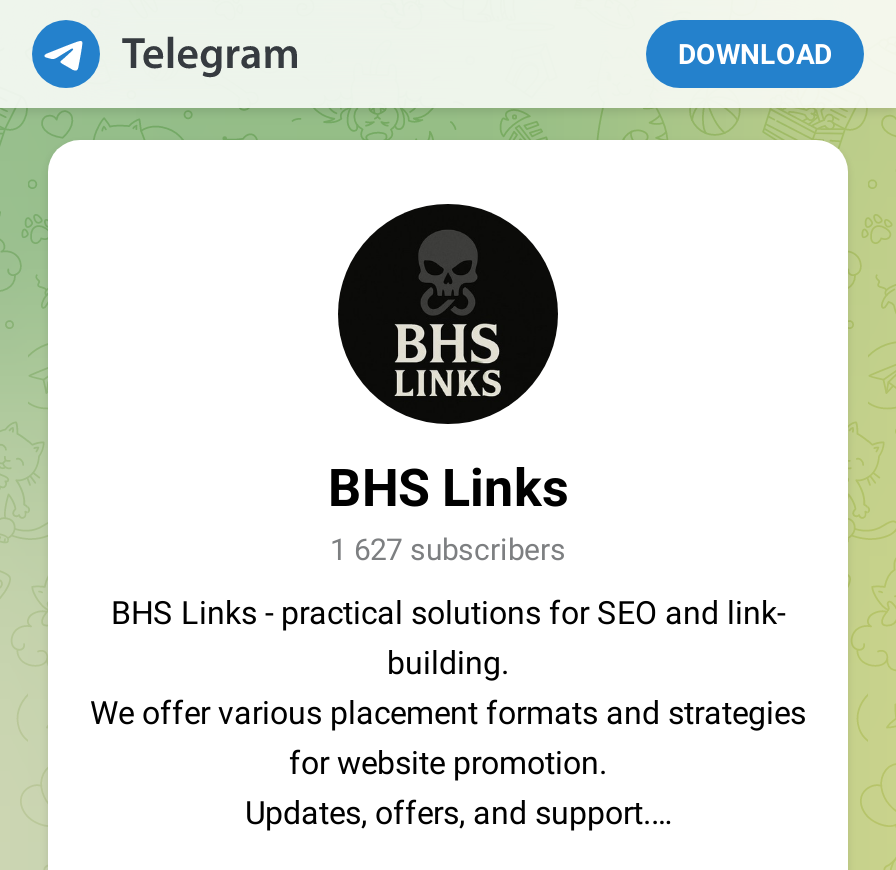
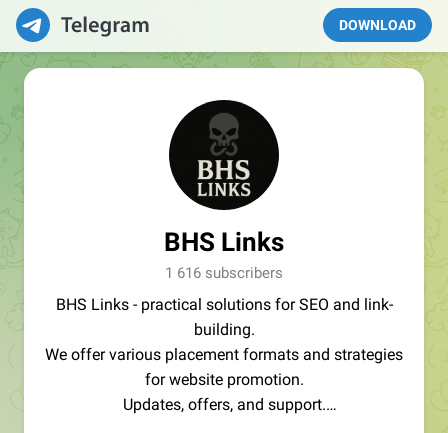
- 1 627 subscribers
+ 1 616 subscribers
